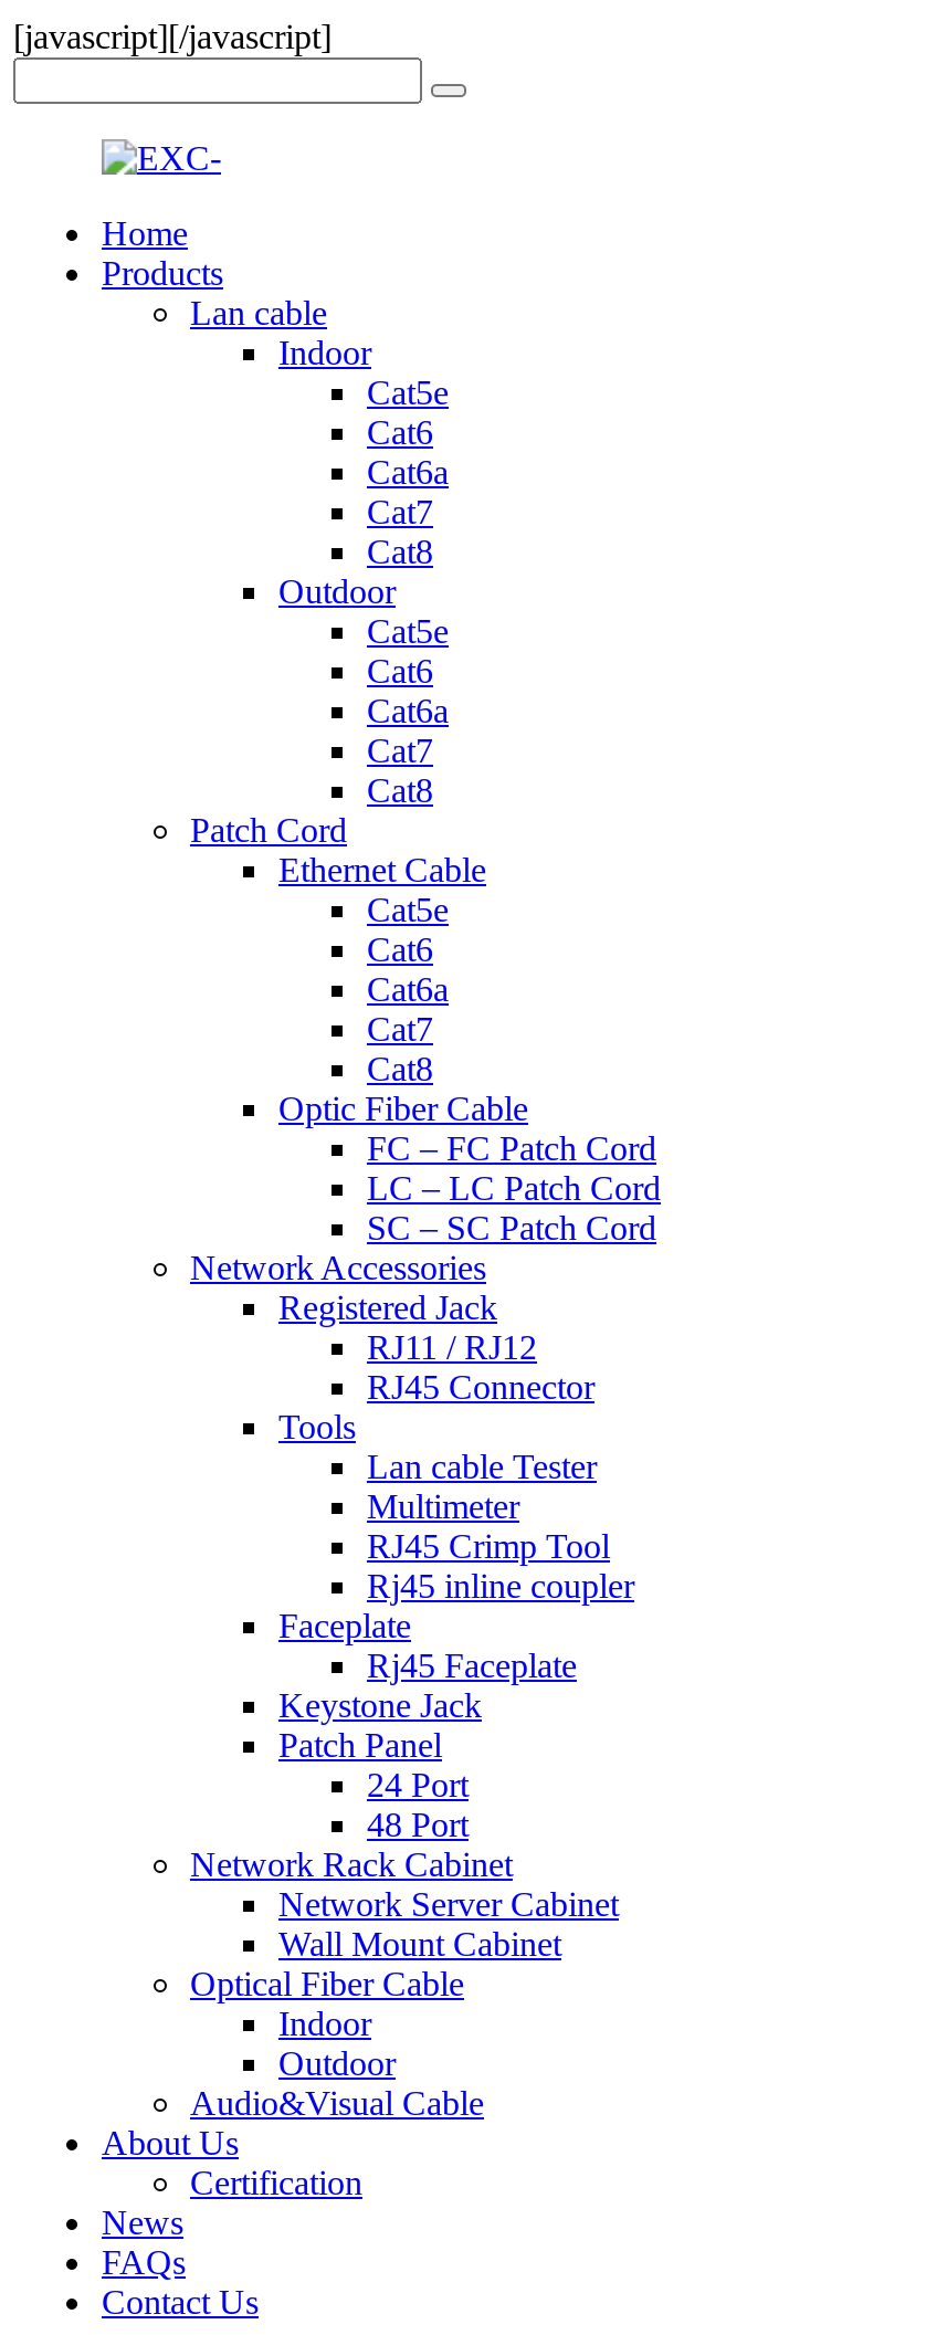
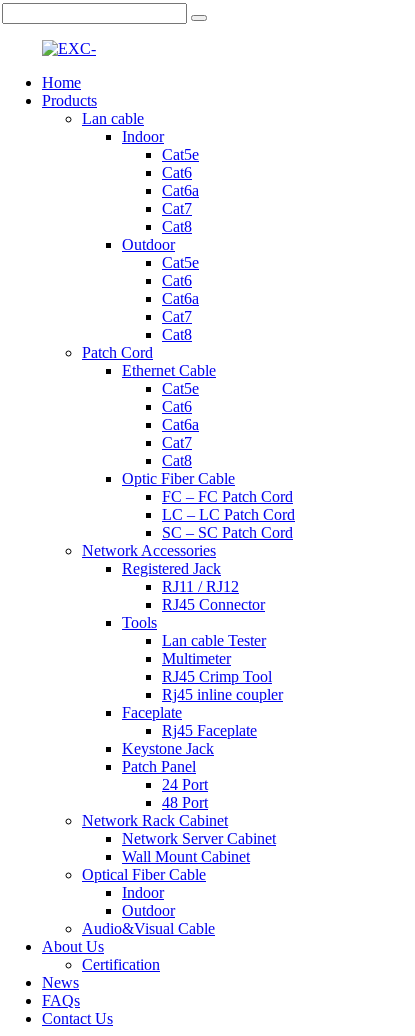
- [javascript][/javascript]
